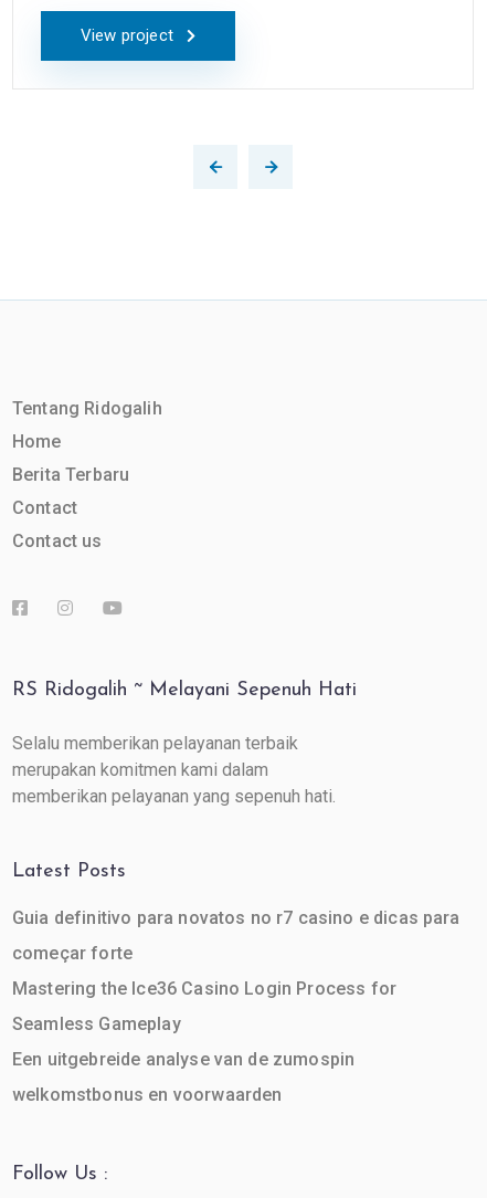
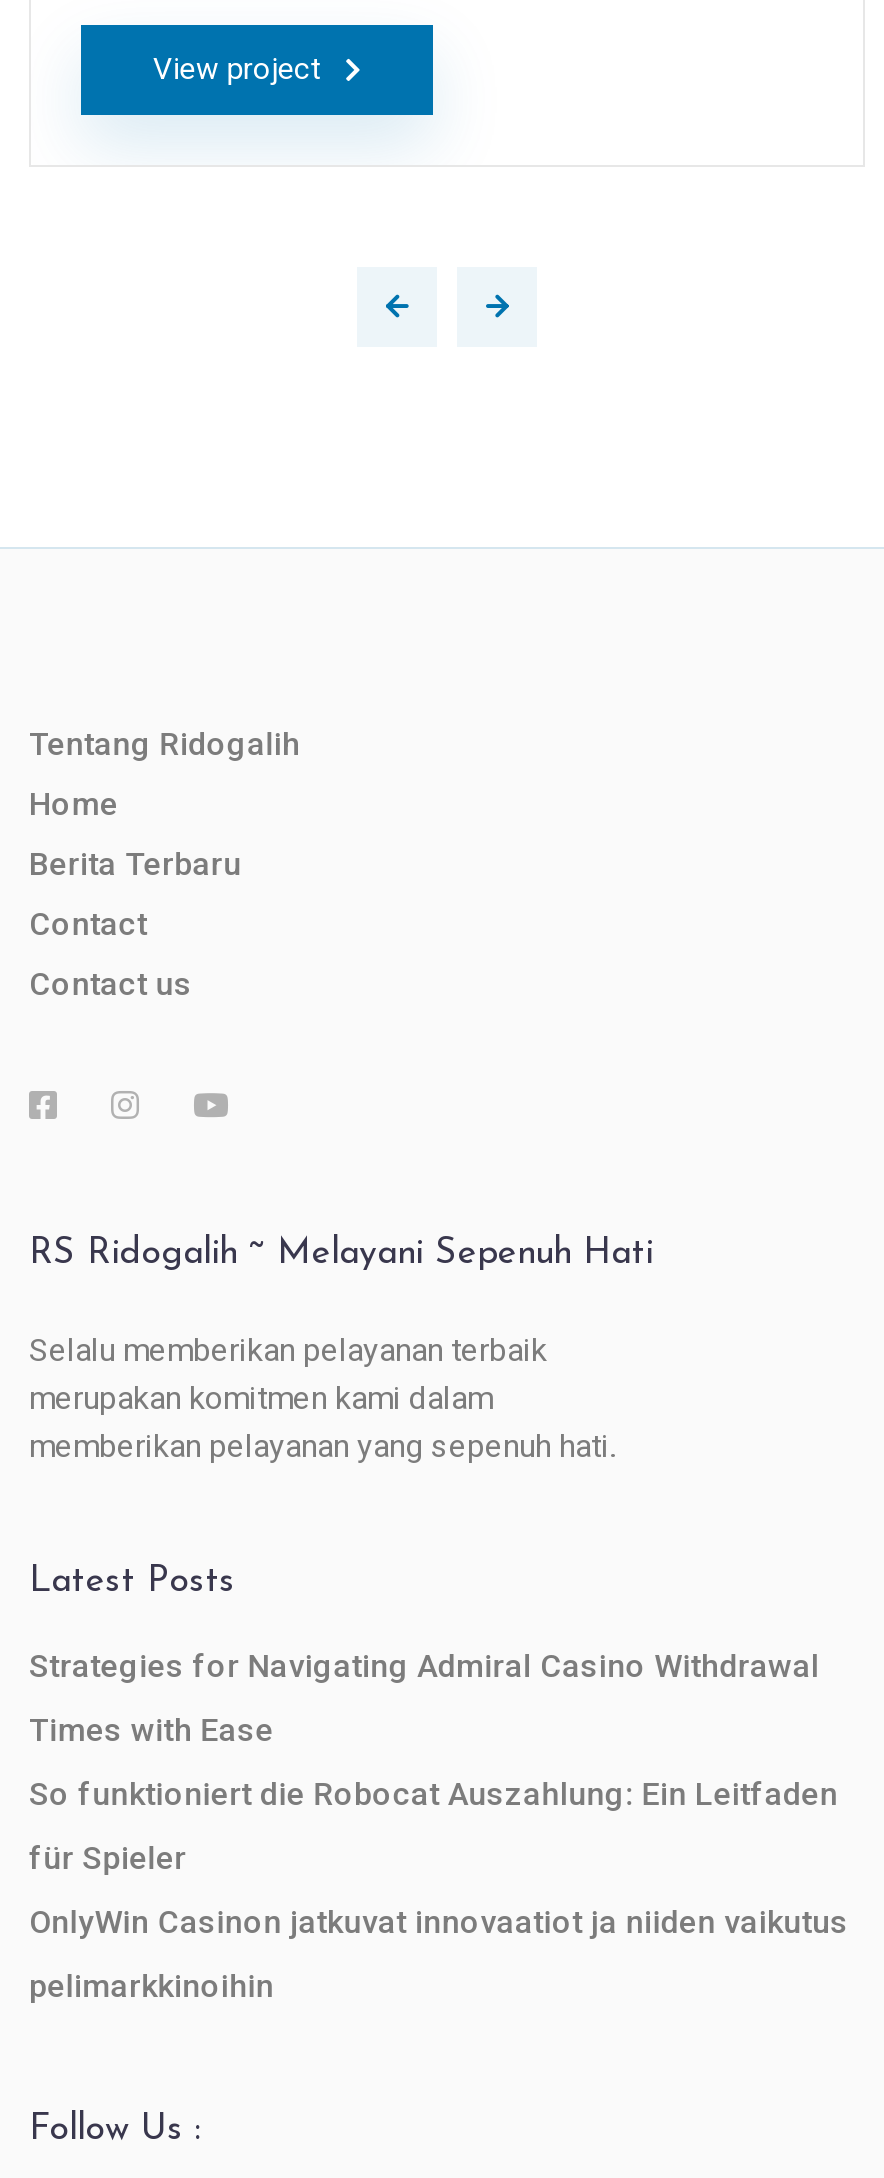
- Guia definitivo para novatos no r7 casino e dicas para
+ Strategies for Navigating Admiral Casino Withdrawal

- começar forte
+ Times with Ease

- Mastering the Ice36 Casino Login Process for
+ So funktioniert die Robocat Auszahlung: Ein Leitfaden

- Seamless Gameplay
+ für Spieler

- Een uitgebreide analyse van de zumospin
+ OnlyWin Casinon jatkuvat innovaatiot ja niiden vaikutus

- welkomstbonus en voorwaarden
+ pelimarkkinoihin
